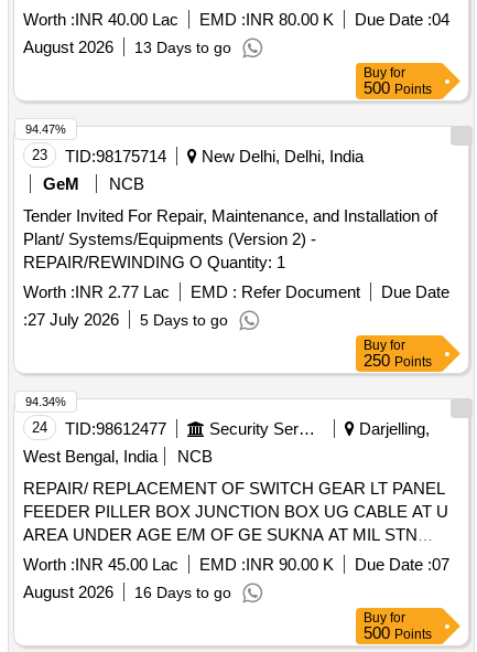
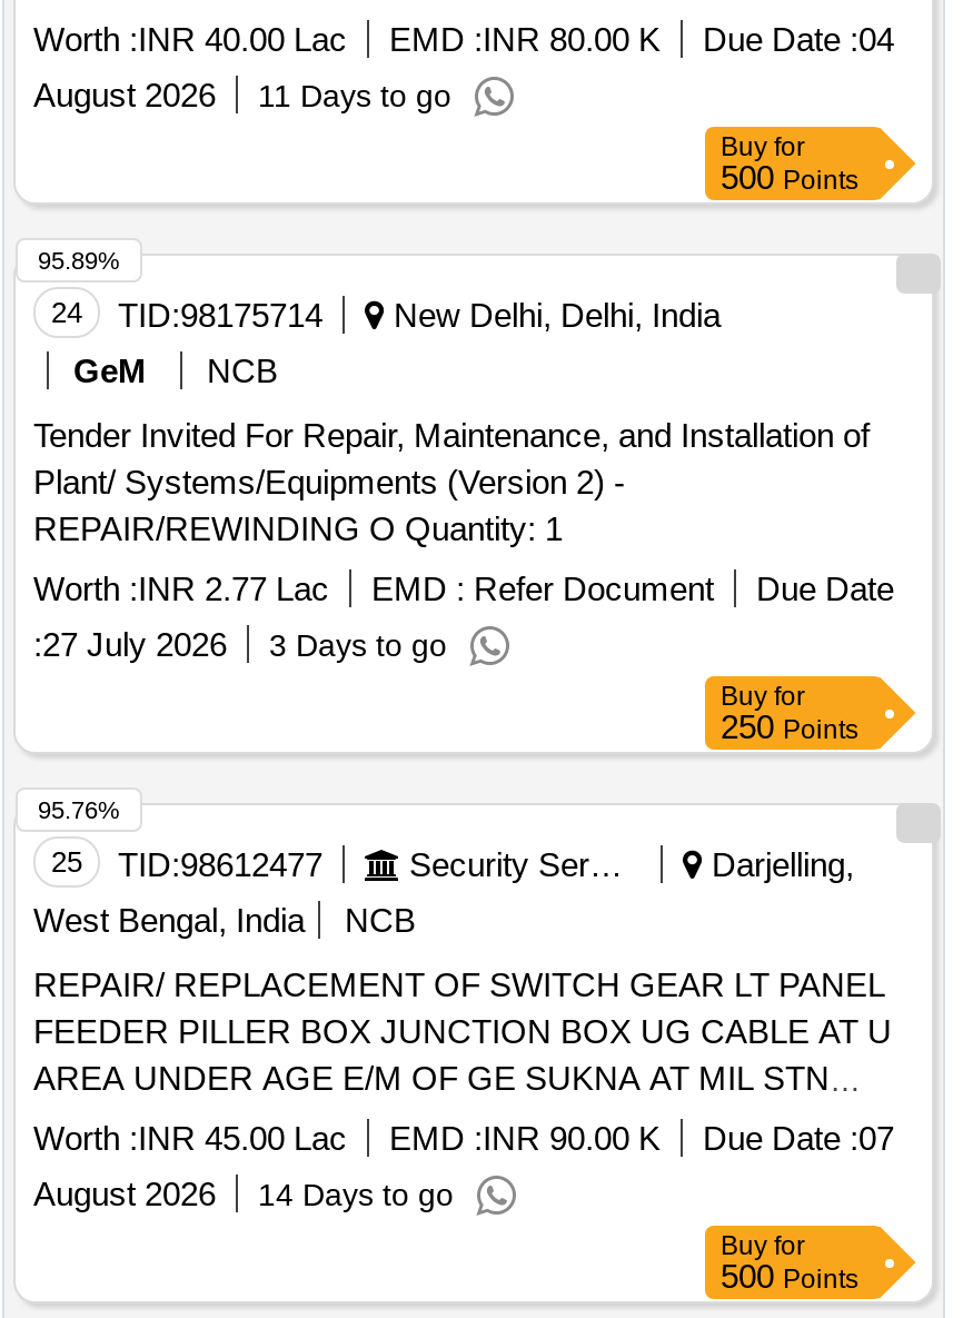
- August 2026 13 Days to go
+ August 2026 11 Days to go

- 94.47%
+ 95.89%

- 23 TID:98175714 New Delhi, Delhi, India
+ 24 TID:98175714 New Delhi, Delhi, India

- :27 July 2026 5 Days to go
+ :27 July 2026 3 Days to go

- 94.34%
+ 95.76%

- 24 TID:98612477
+ 25 TID:98612477

- August 2026 16 Days to go
+ August 2026 14 Days to go
